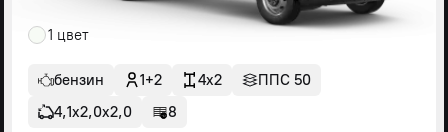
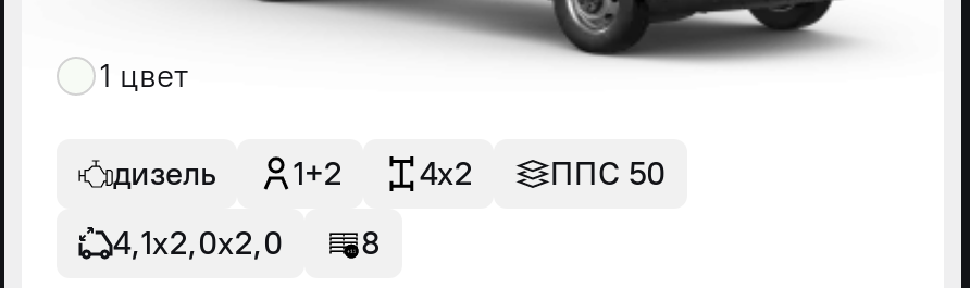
- бензин
+ дизель
